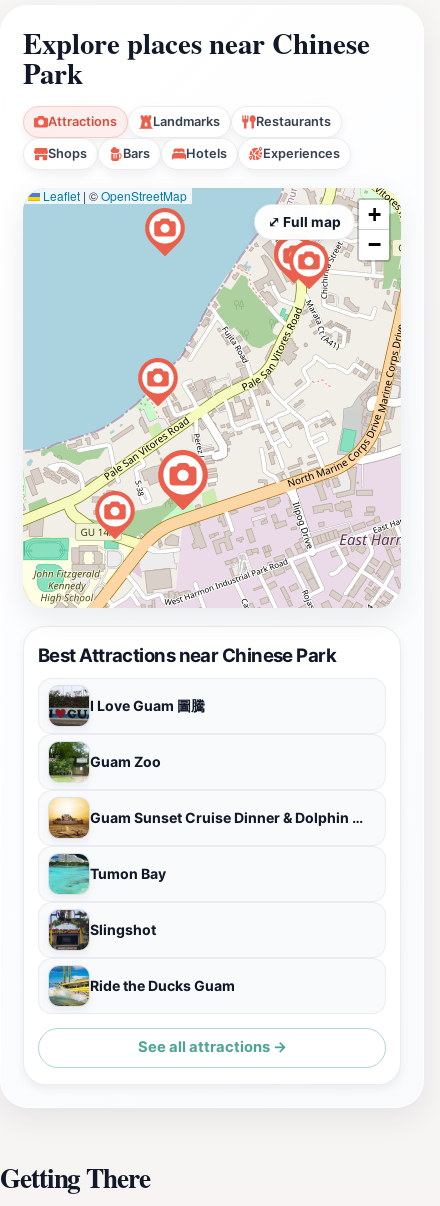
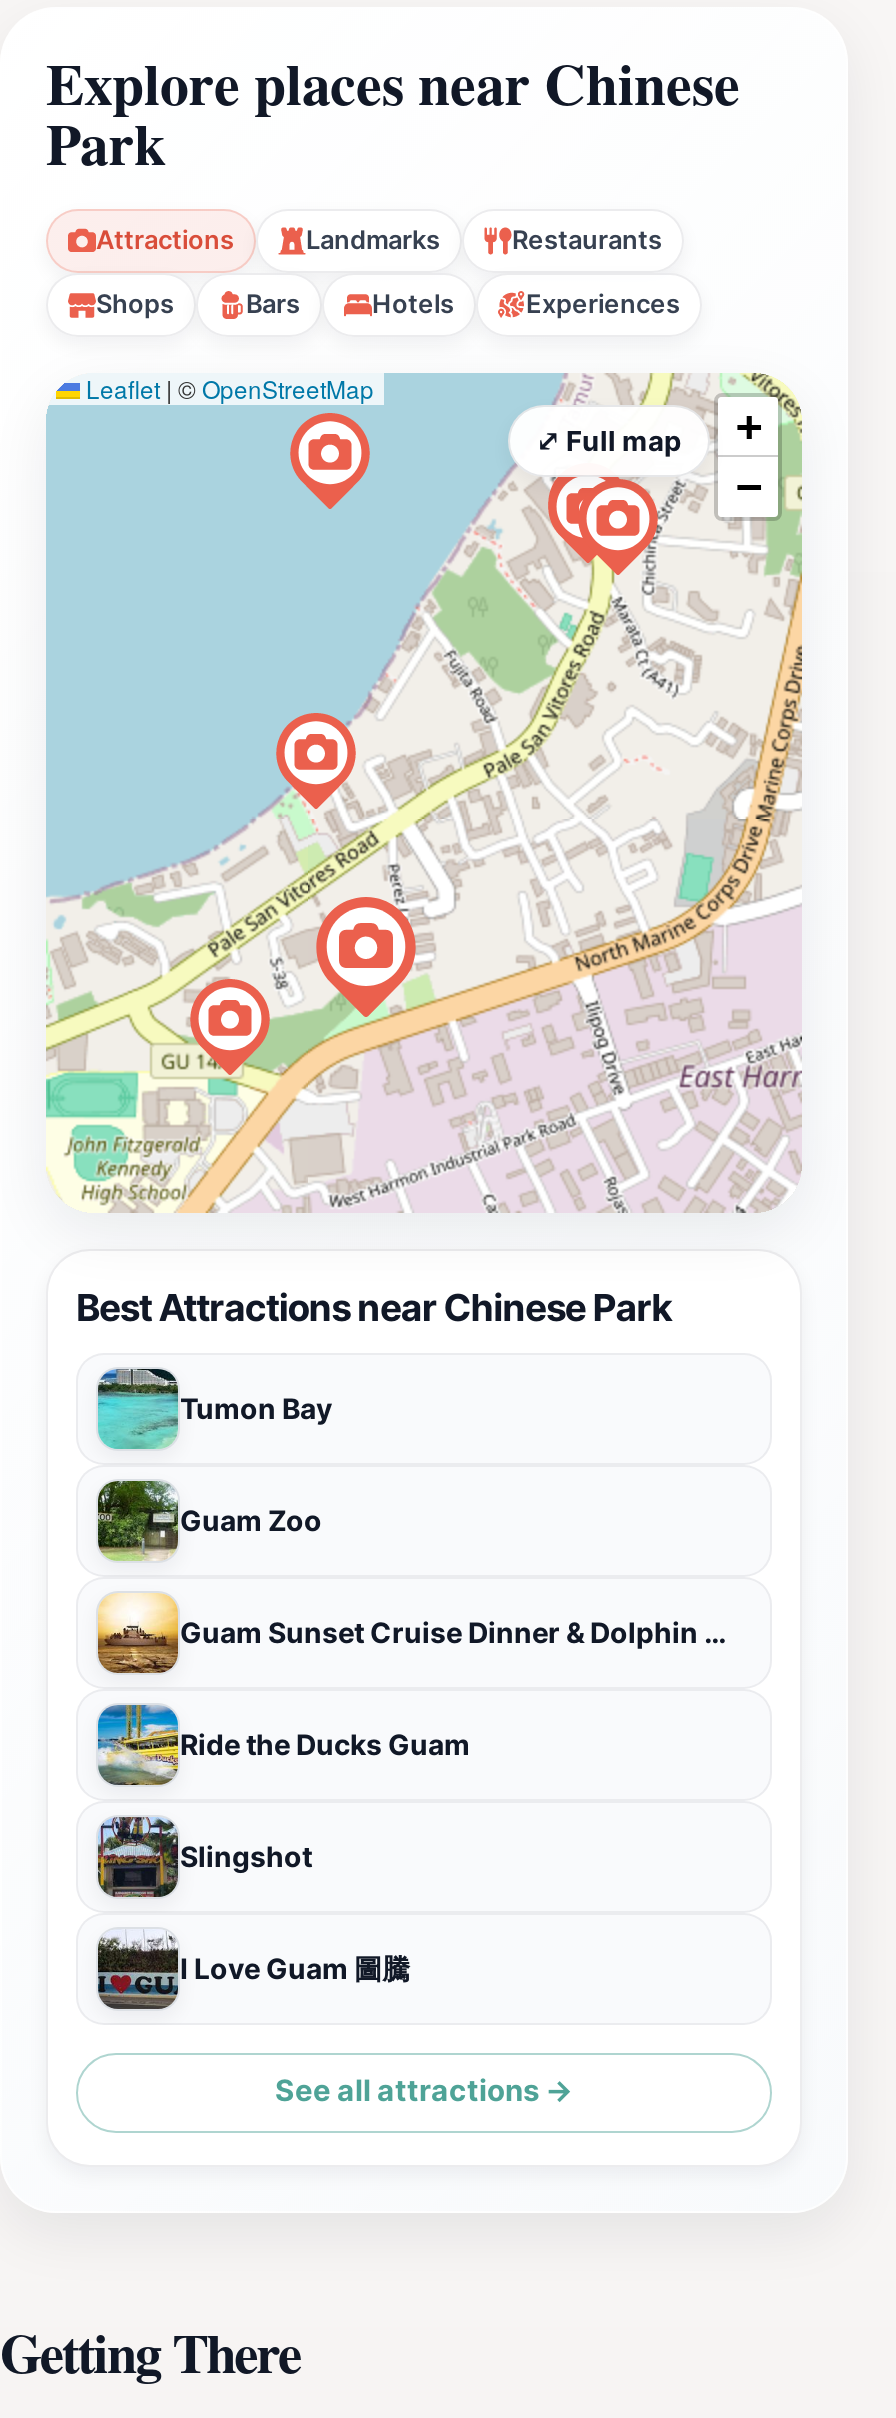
moved down: [image] | I Love Guam 圖騰

moved up: [image] | Tumon Bay

moved up: [image] | Ride the Ducks Guam
